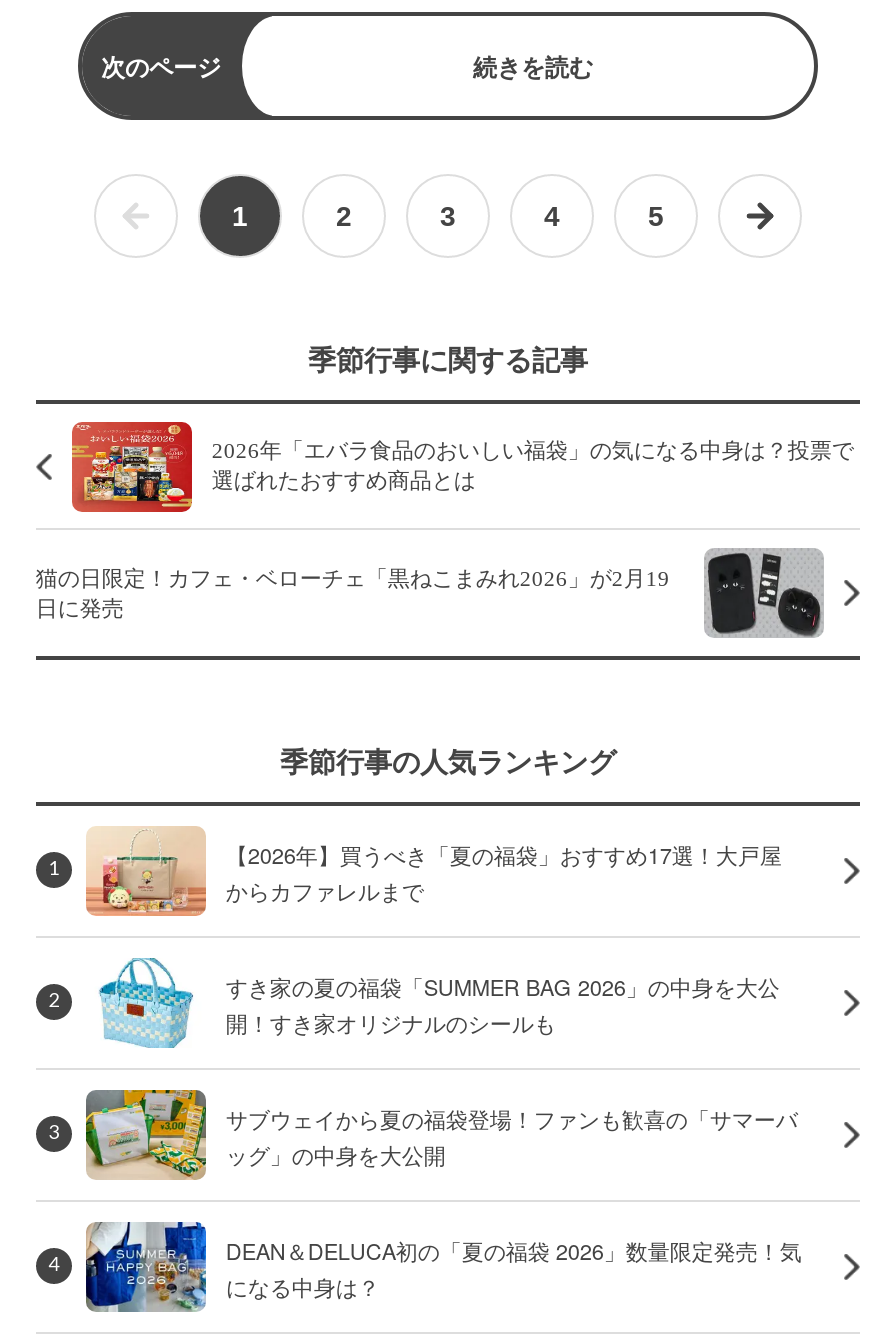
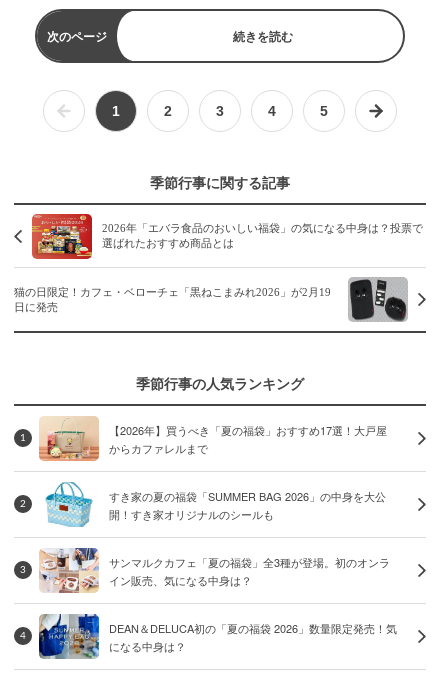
- [image]
- サブウェイから夏の福袋登場！ファンも歓喜の「サマーバ
- ッグ」の中身を大公開
+ [image]
+ サンマルクカフェ「夏の福袋」全3種が登場。初のオンラ
+ イン販売、気になる中身は？
